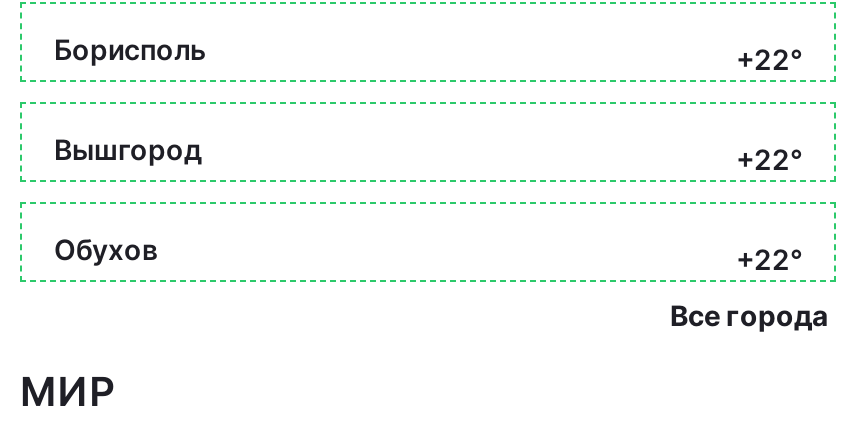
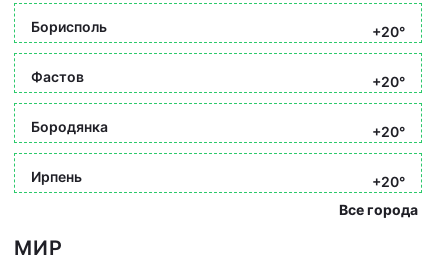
- +22°
- Вышгород
- +22°
- Обухов
- +22°
+ +20°
+ Фастов
+ +20°
+ Бородянка
+ +20°
+ Ирпень
+ +20°
